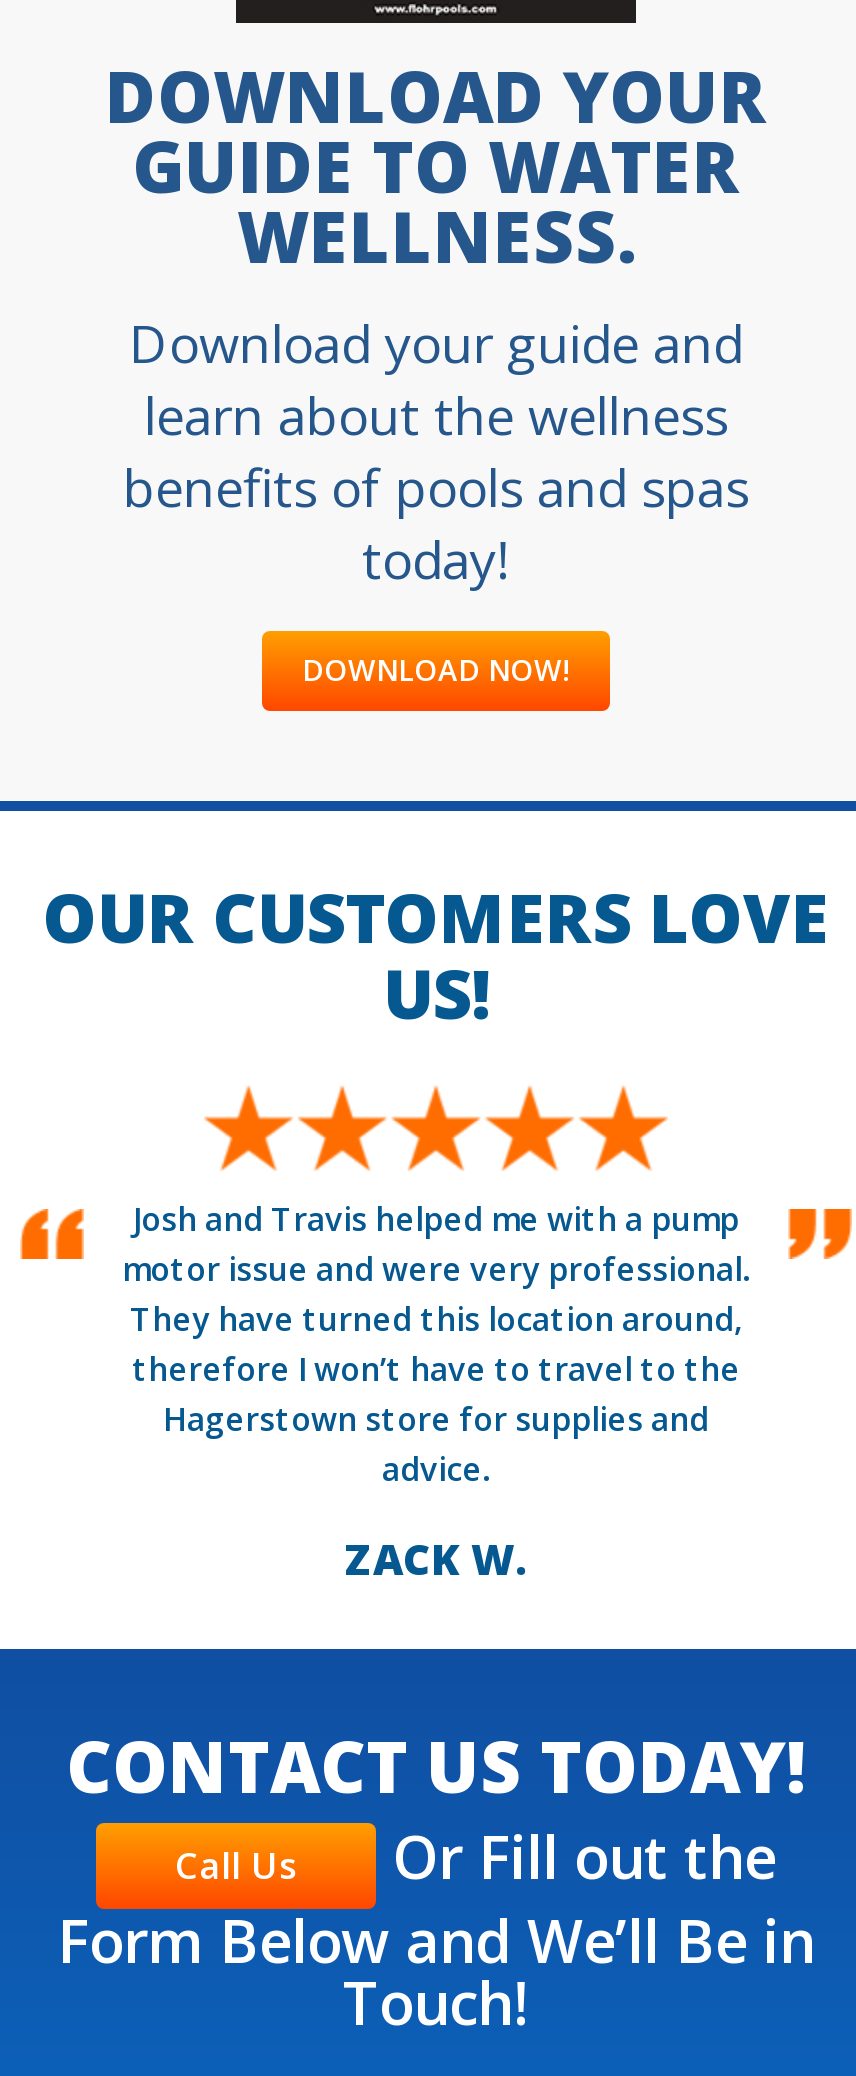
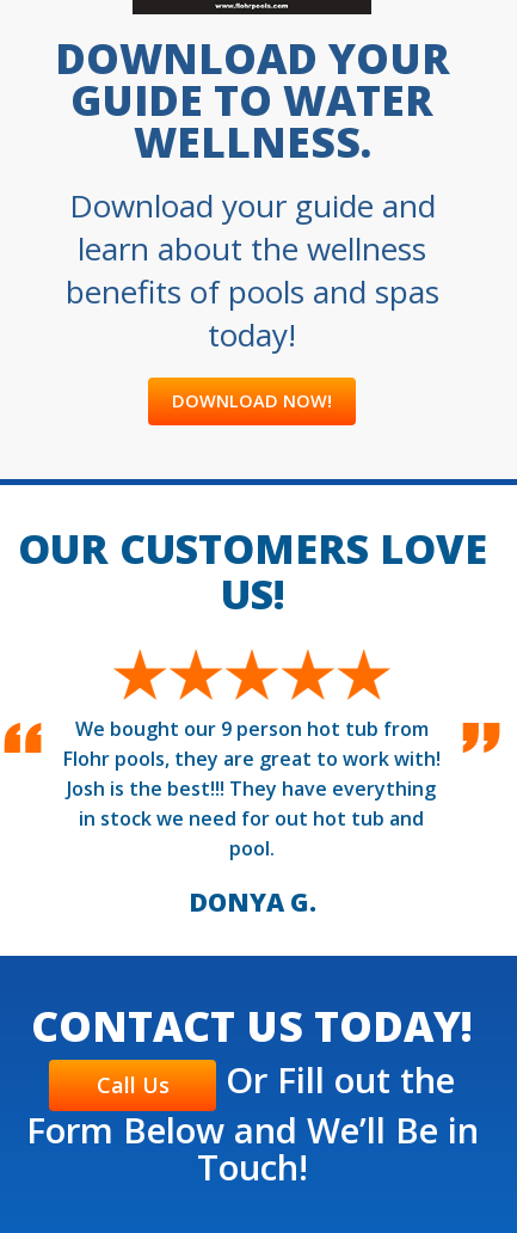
- Josh and Travis helped me with a pump
- motor issue and were very professional.
- They have turned this location around,
- therefore I won’t have to travel to the
- Hagerstown store for supplies and
- advice.
+ We bought our 9 person hot tub from
+ Flohr pools, they are great to work with!
+ Josh is the best!!! They have everything
+ in stock we need for out hot tub and
+ pool.

- ZACK W.
+ DONYA G.
